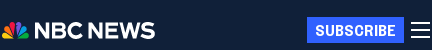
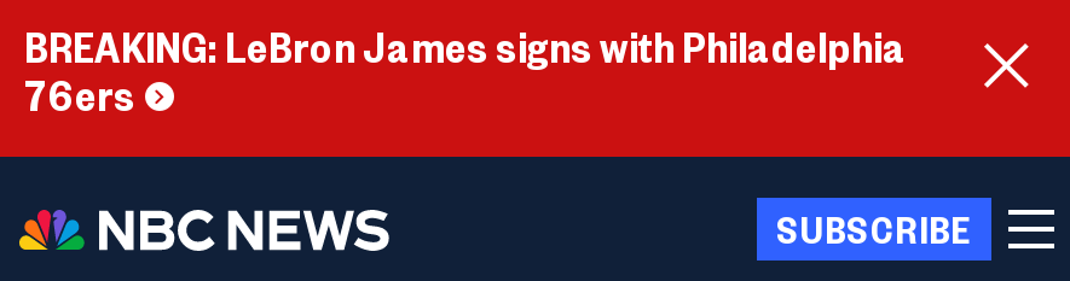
+ BREAKING: LeBron James signs with Philadelphia
+ 76ers
